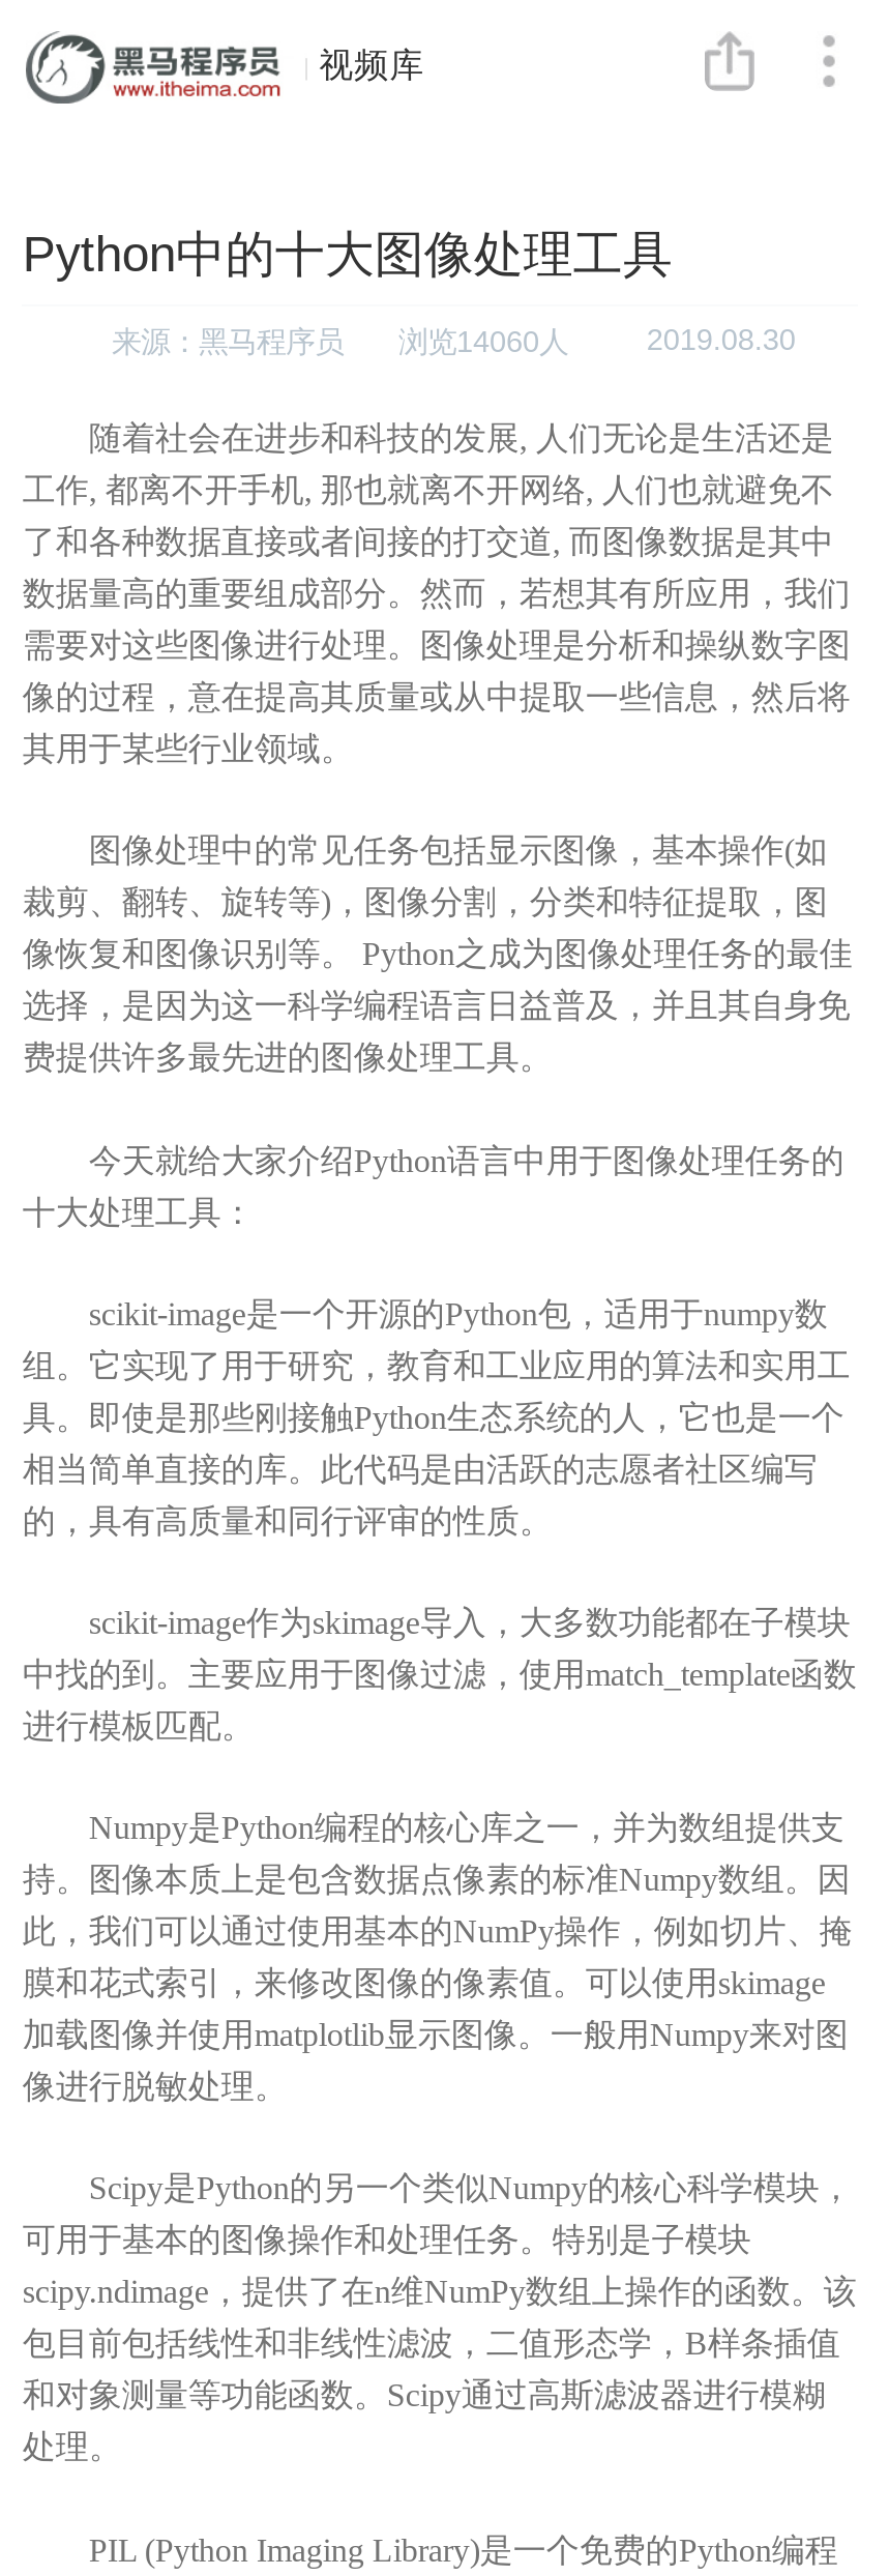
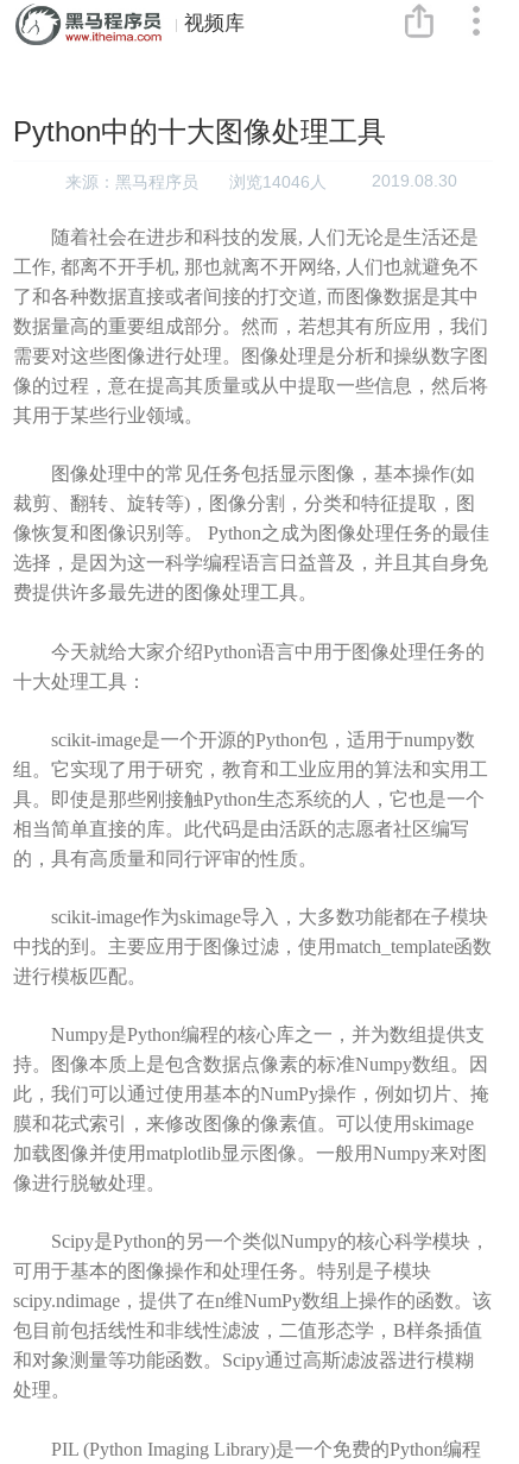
- 来源：黑马程序员 浏览14060人
+ 来源：黑马程序员 浏览14046人
